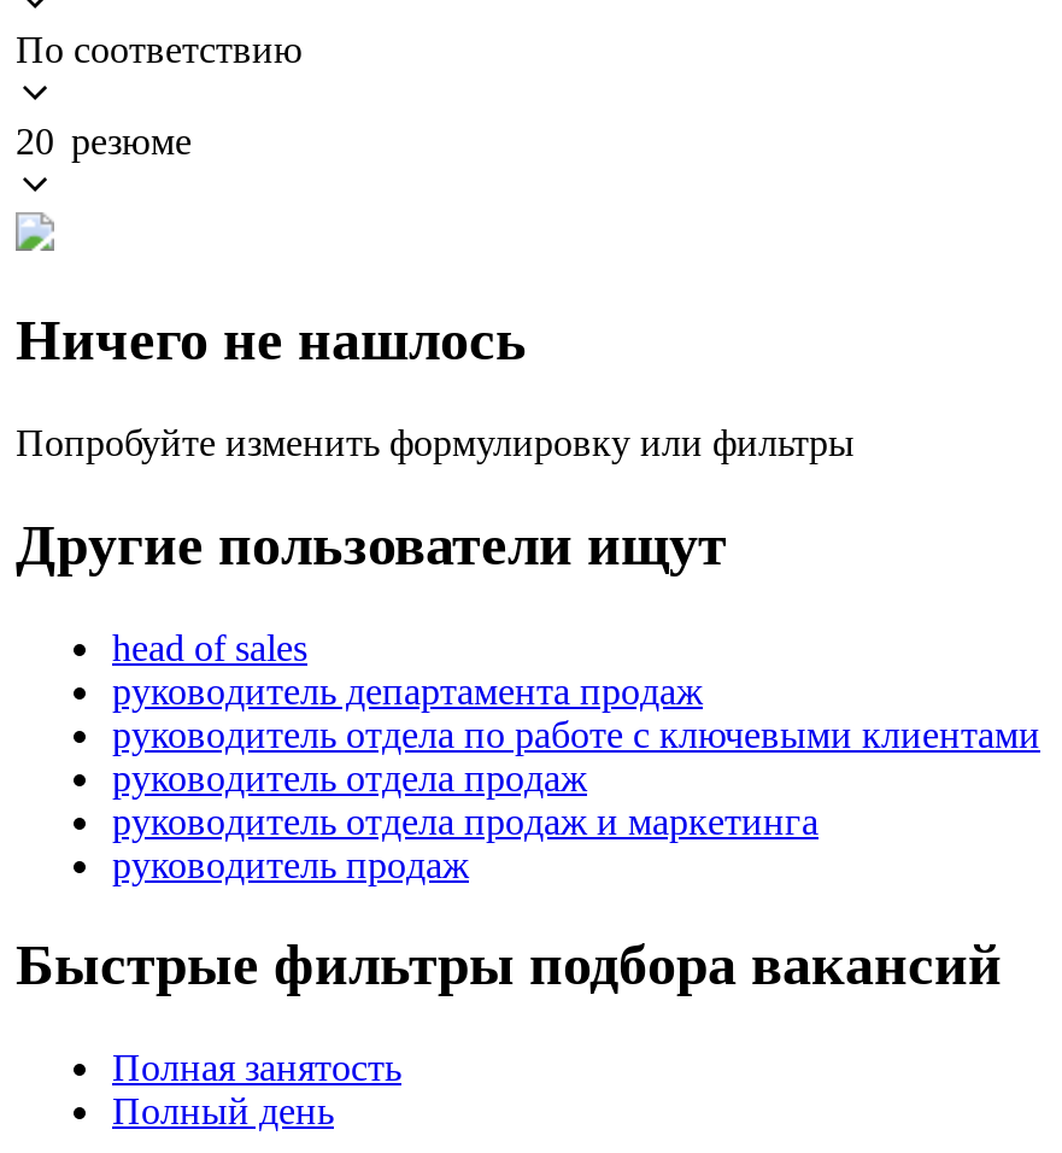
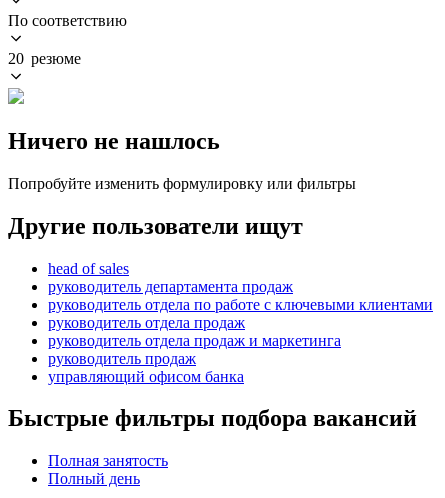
+ управляющий офисом банка
